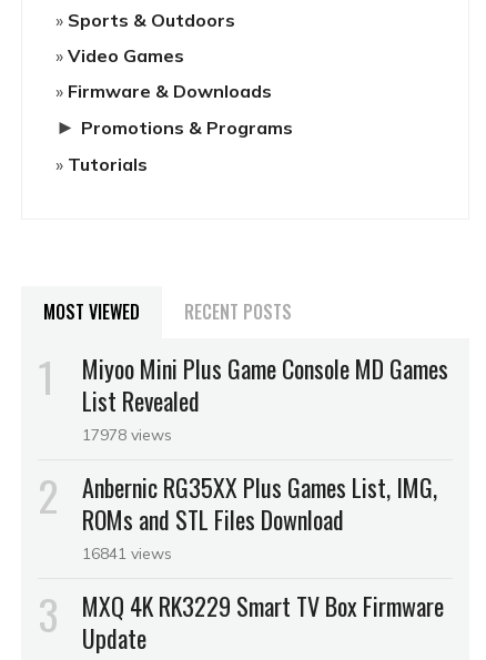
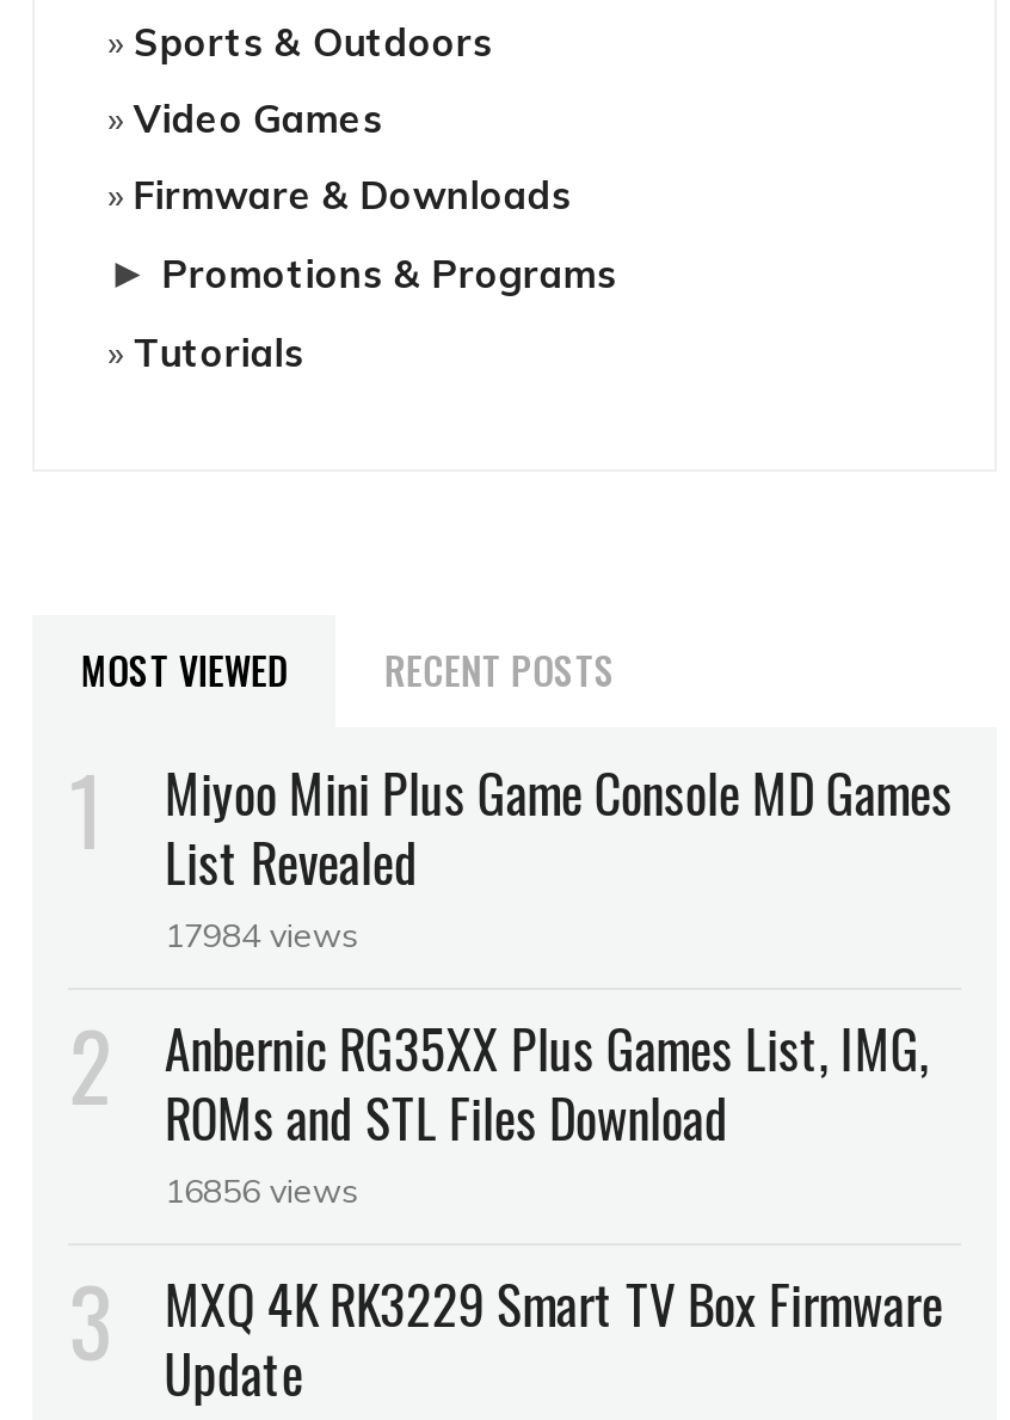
- 17978 views
+ 17984 views

- 16841 views
+ 16856 views
